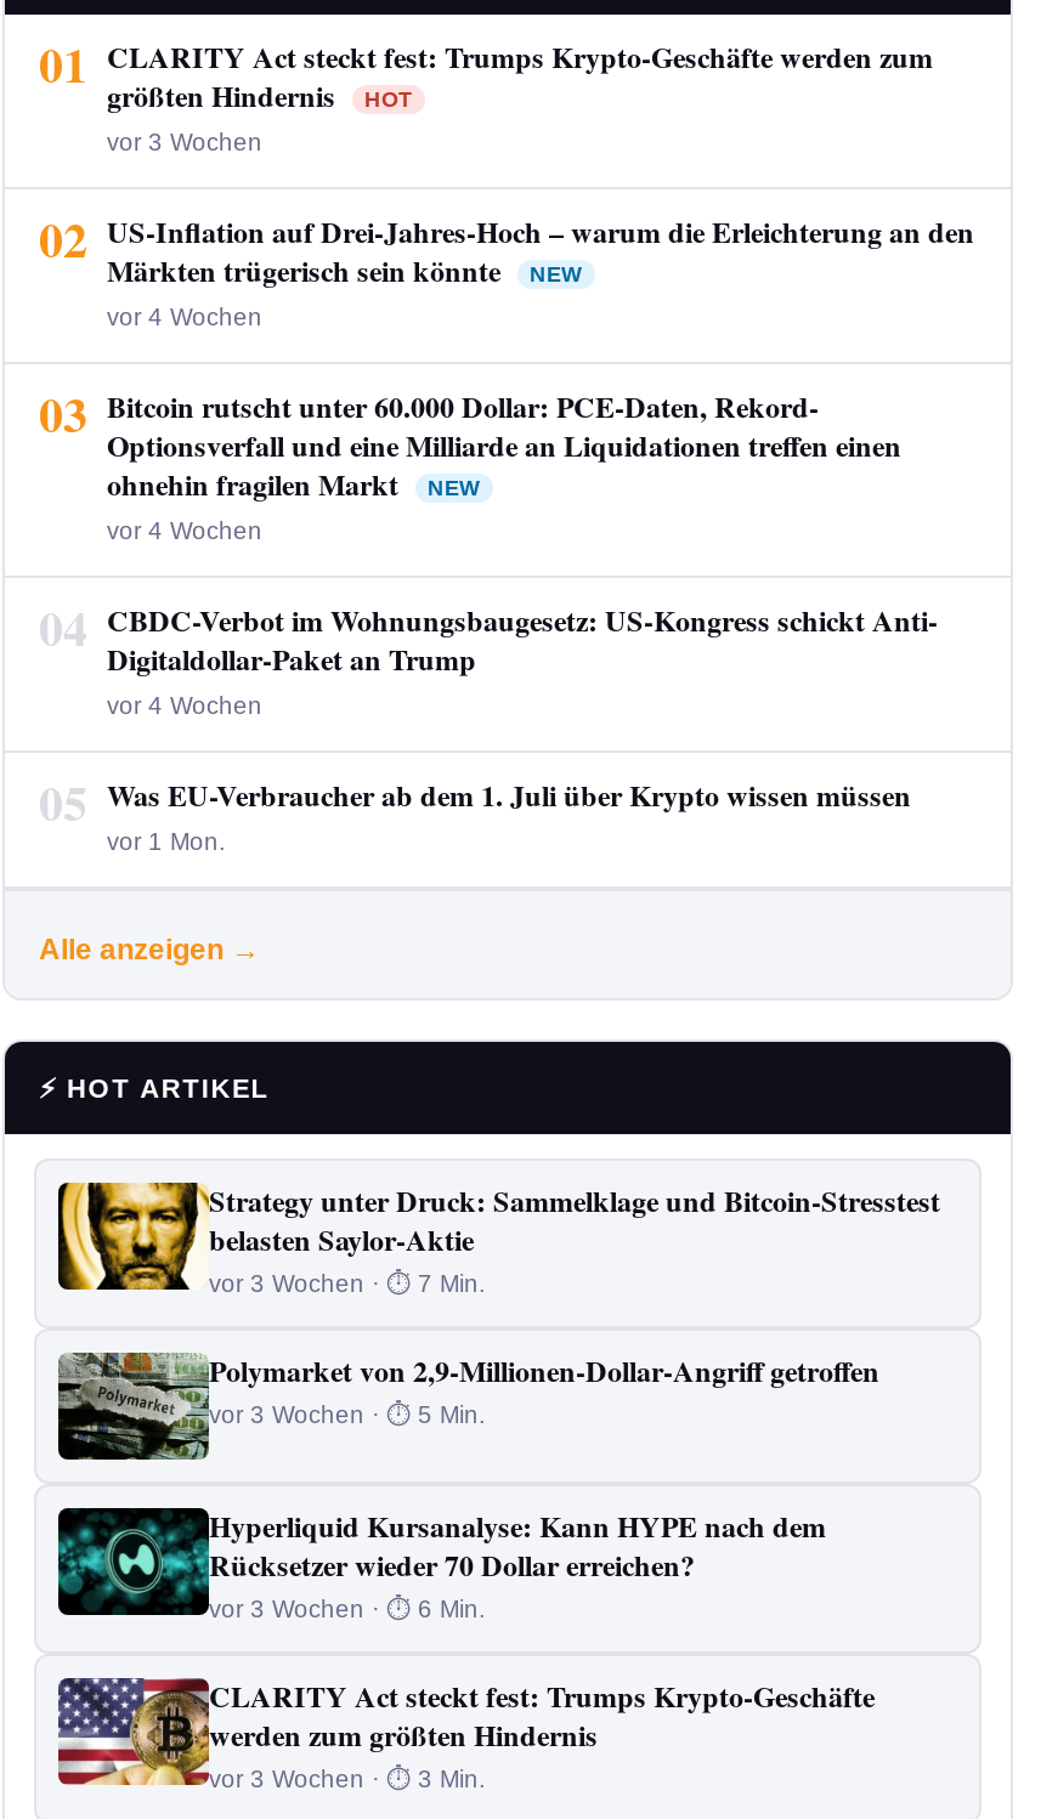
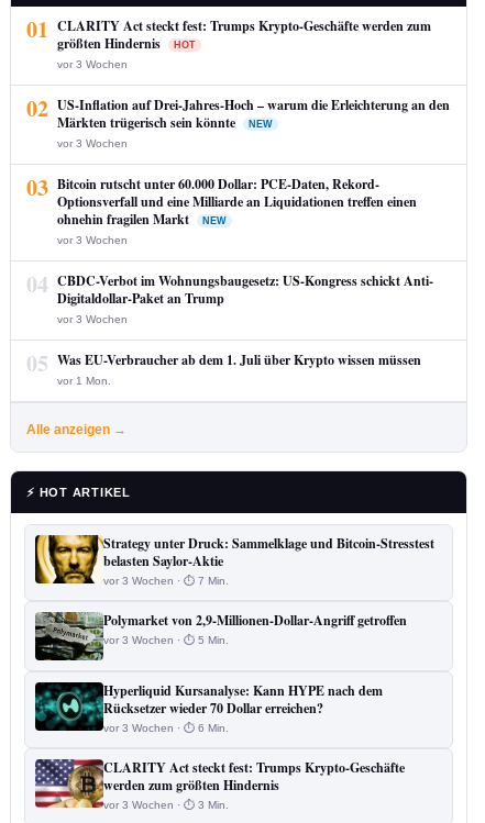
- vor 4 Wochen
+ vor 3 Wochen

- vor 4 Wochen
+ vor 3 Wochen

- vor 4 Wochen
+ vor 3 Wochen
